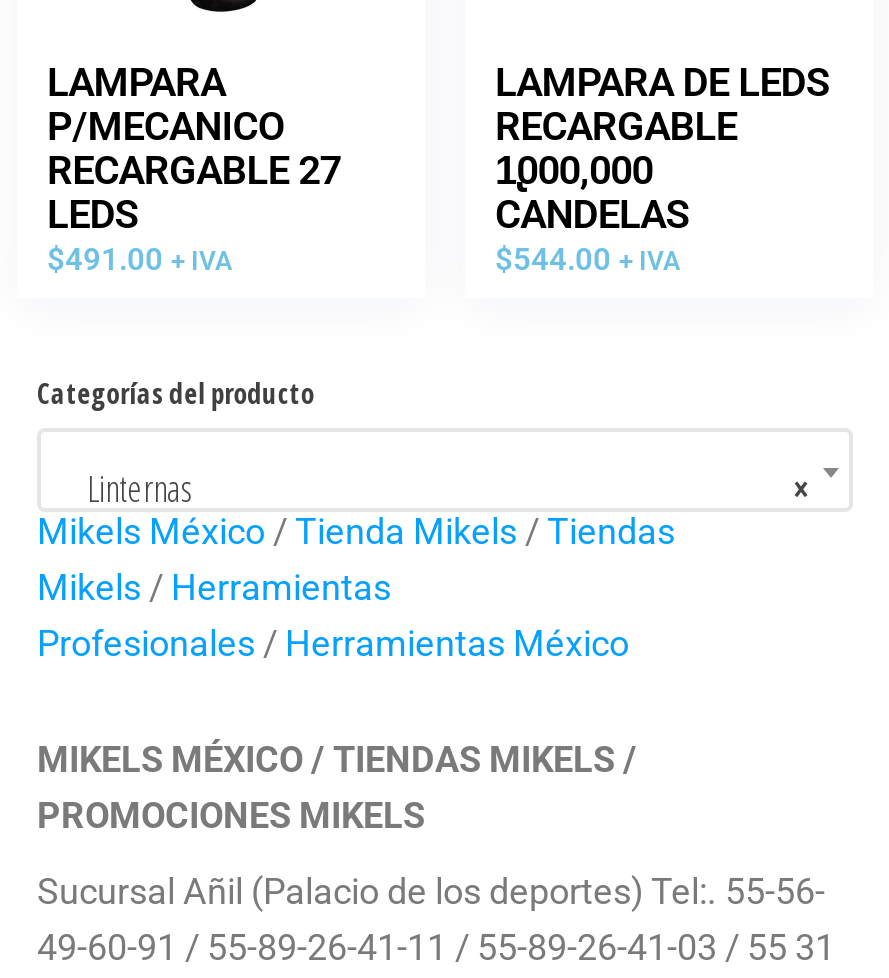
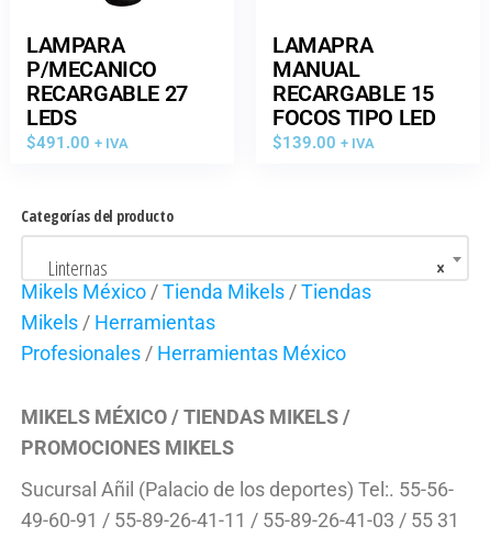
- LAMPARA DE LEDS
- RECARGABLE
- 1̢000,000
- CANDELAS
- $544.00 + IVA
+ LAMAPRA
+ MANUAL
+ RECARGABLE 15
+ FOCOS TIPO LED
+ $139.00 + IVA
